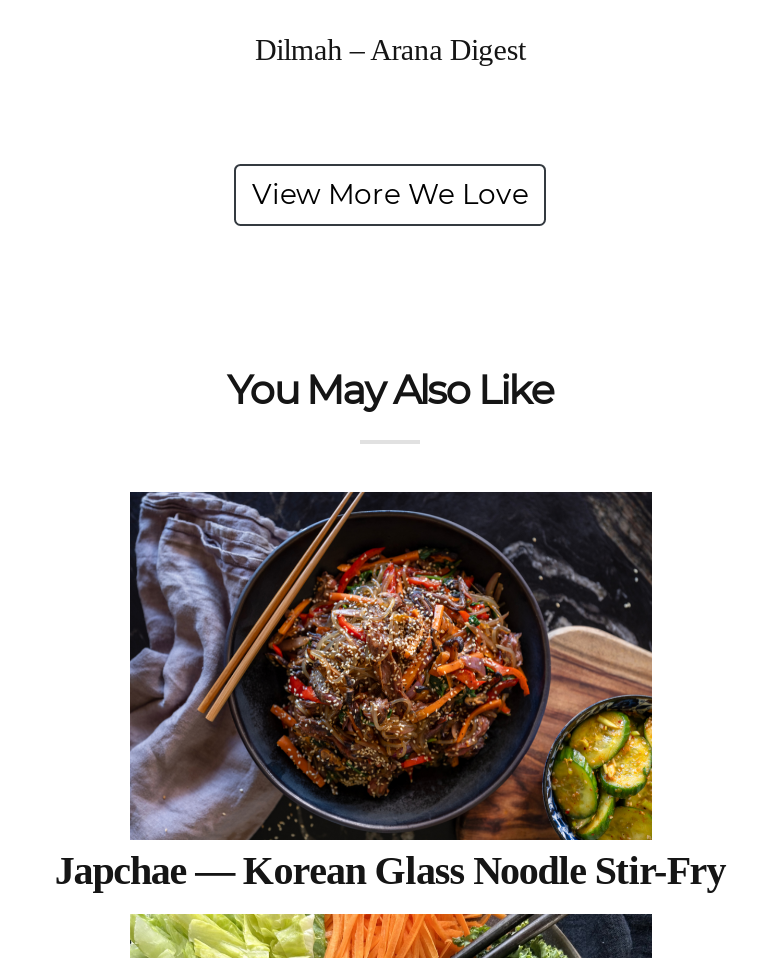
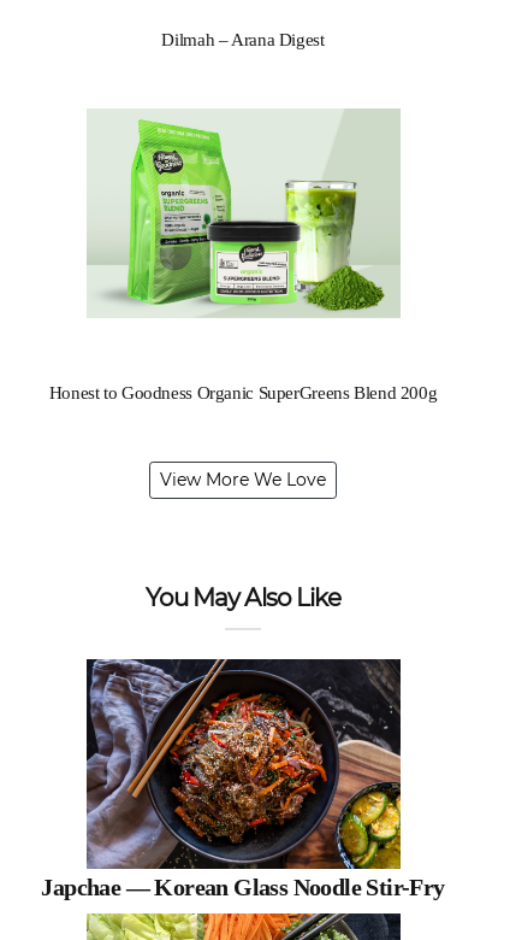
+ Honest to Goodness Organic SuperGreens Blend 200g

+ [image]
